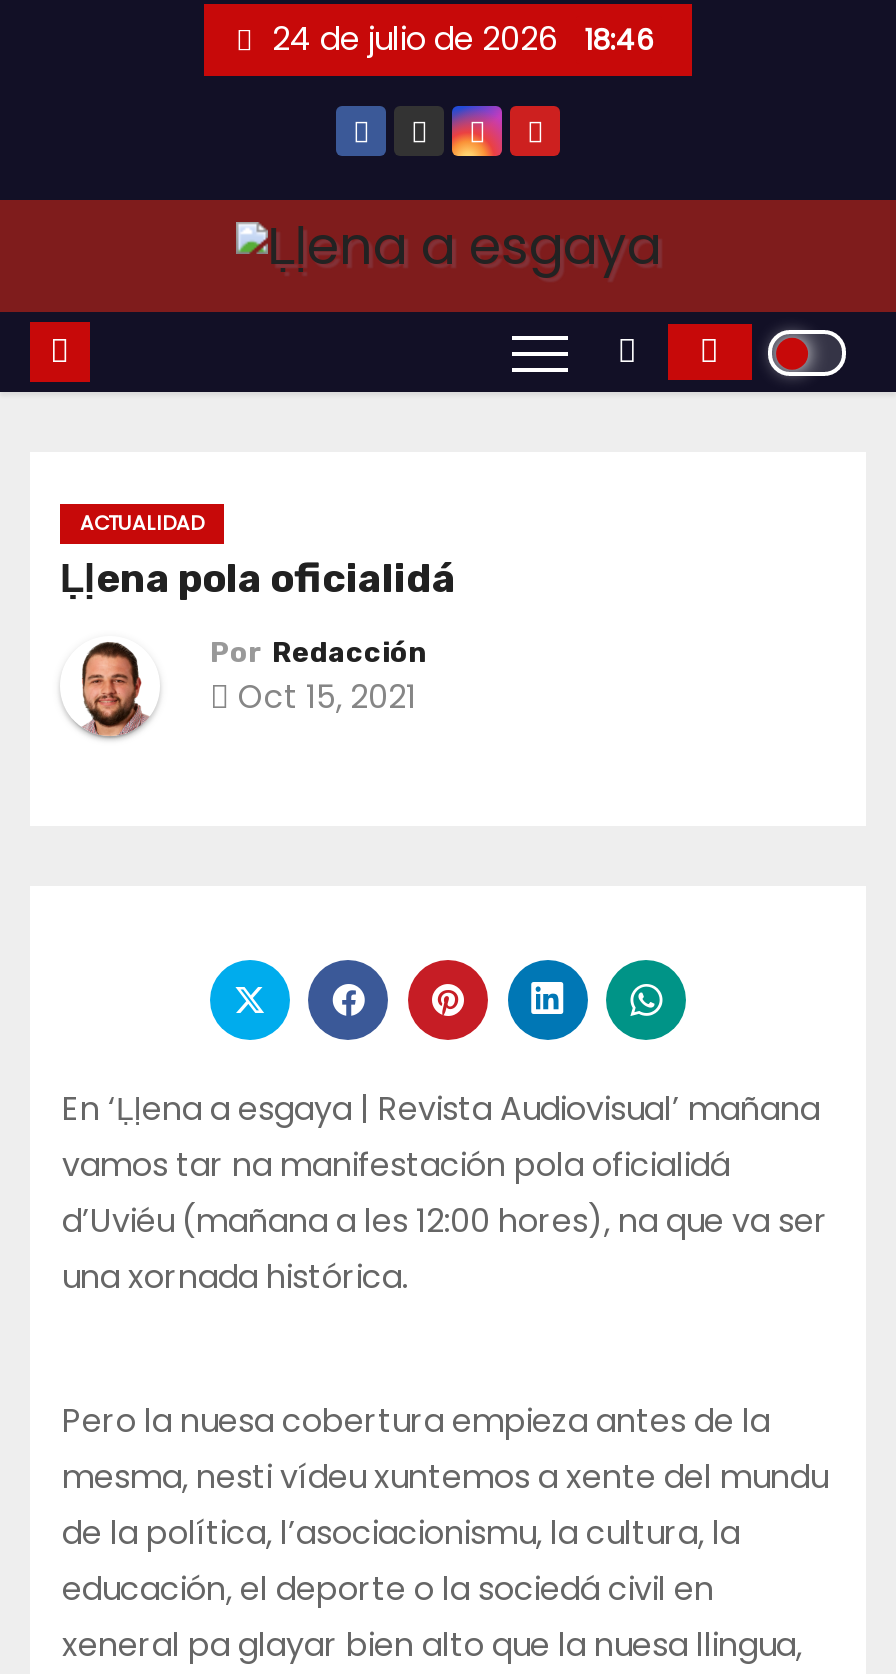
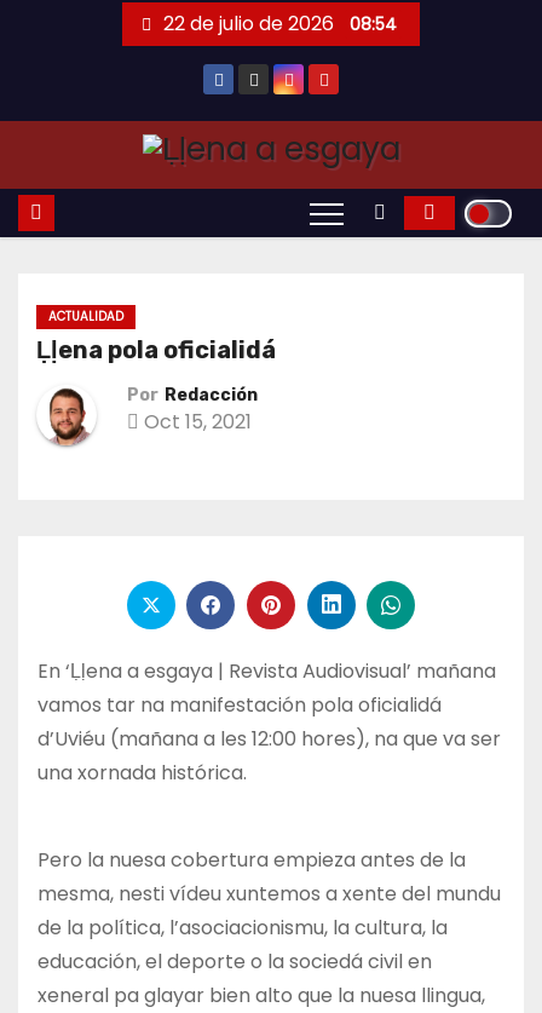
- 24 de julio de 2026 18:46
+ 22 de julio de 2026 08:54
